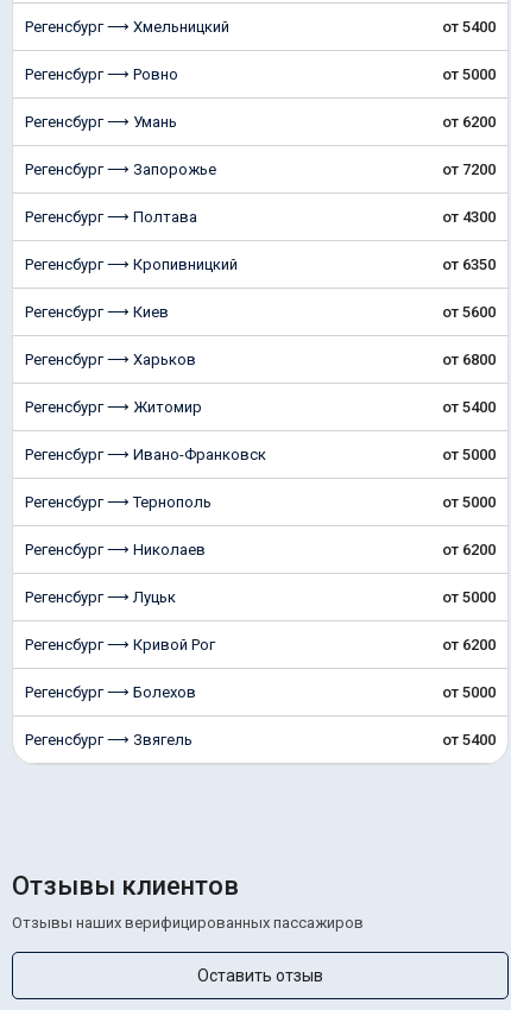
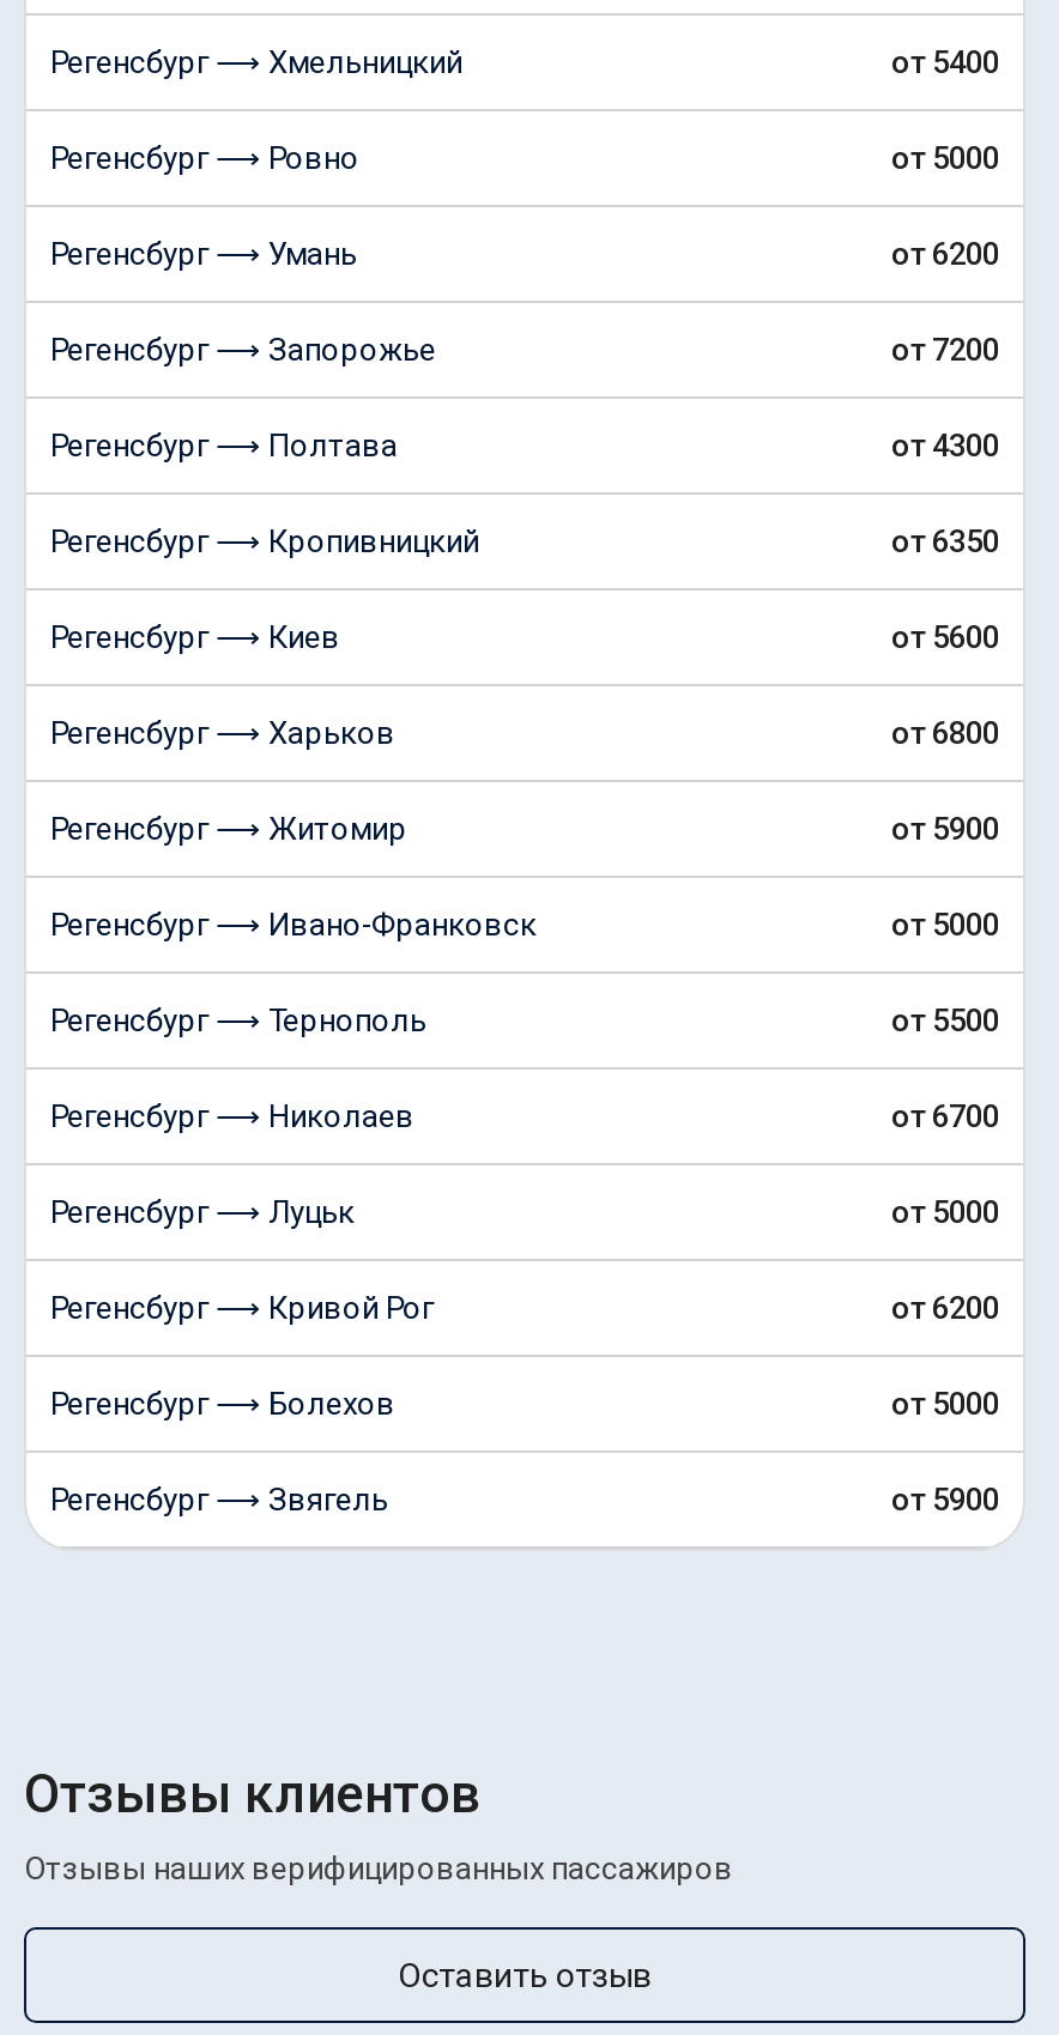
- от 5400
+ от 5900

- от 5000
+ от 5500

- от 6200
+ от 6700

- от 5400
+ от 5900
